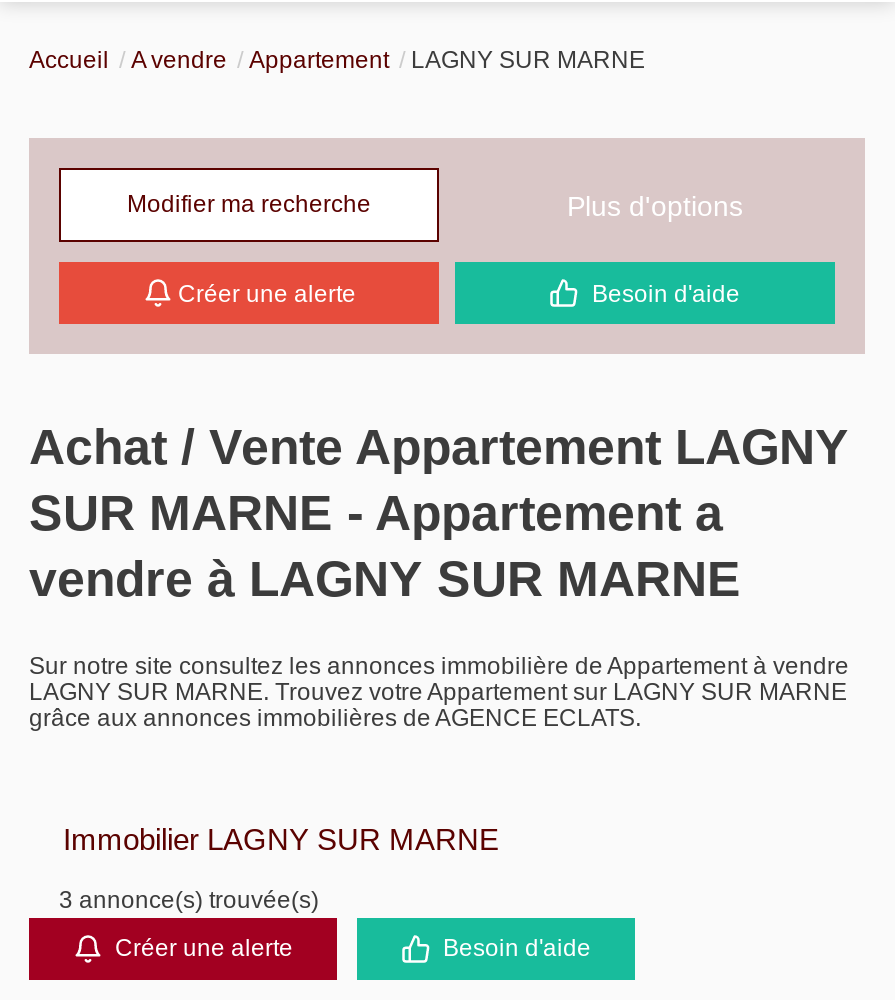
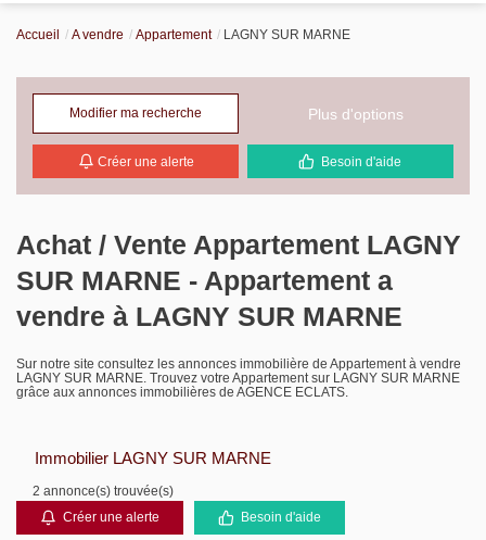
- 3 annonce(s) trouvée(s)
+ 2 annonce(s) trouvée(s)
